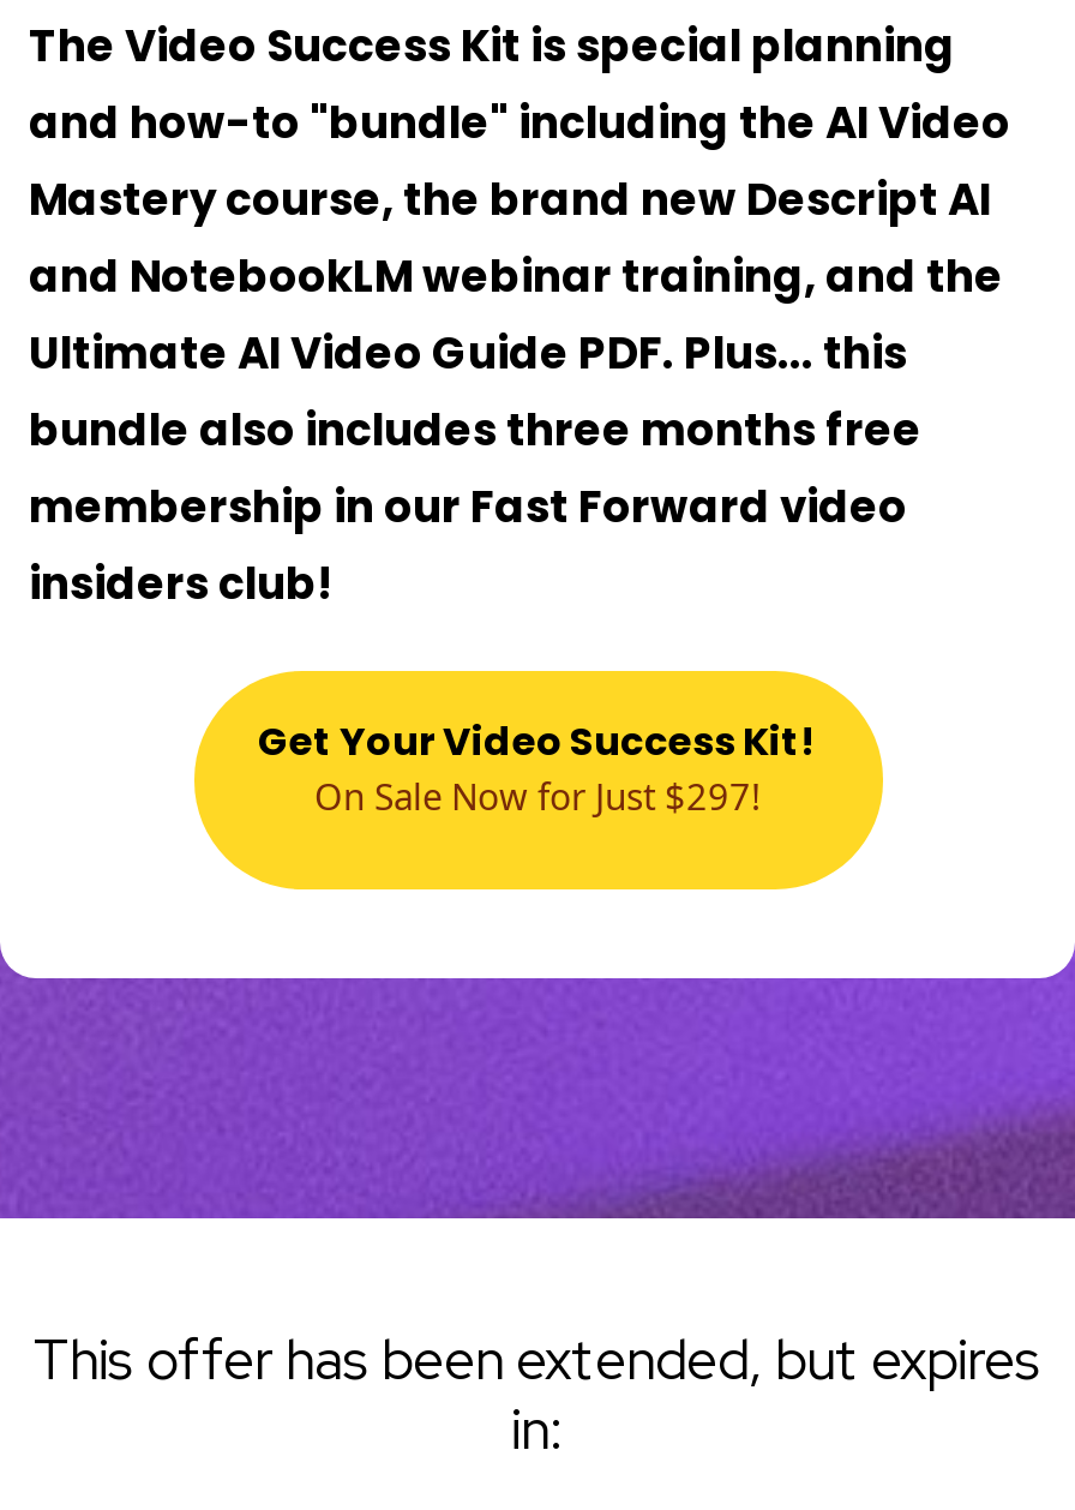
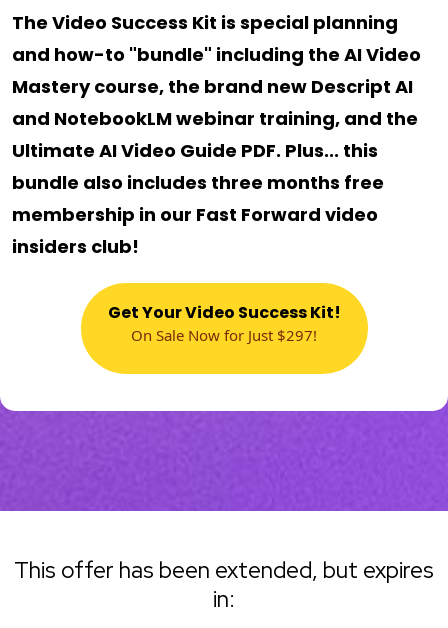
- [image]
